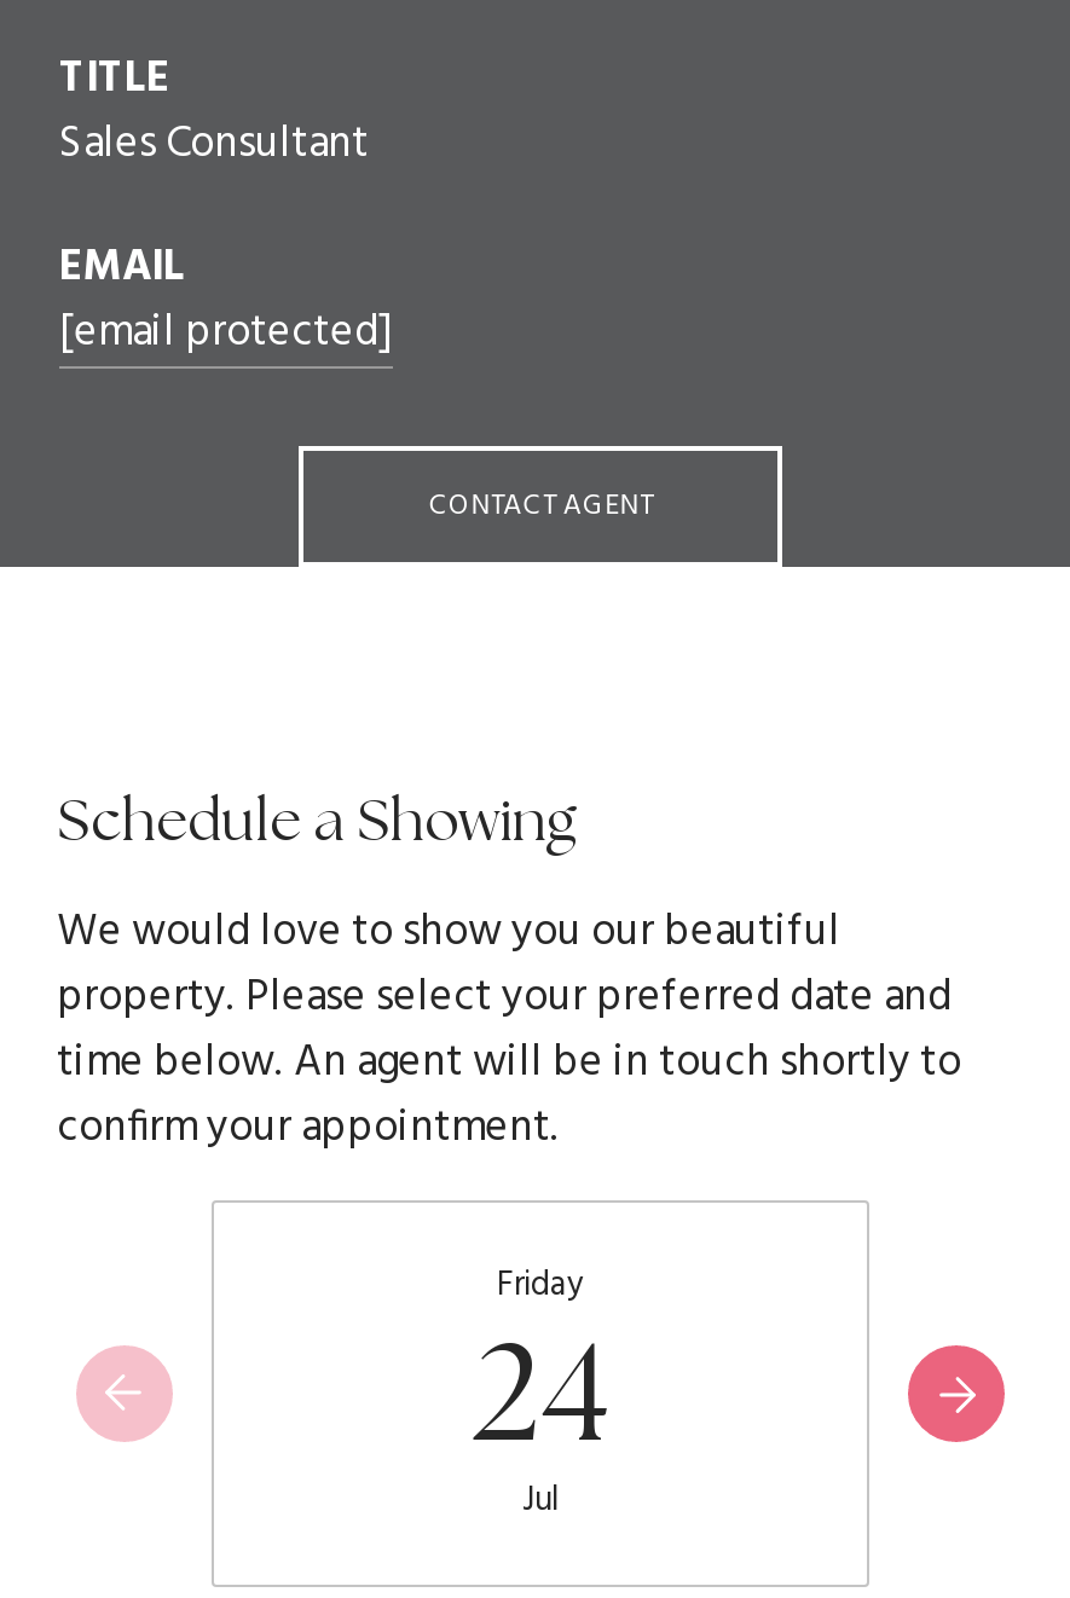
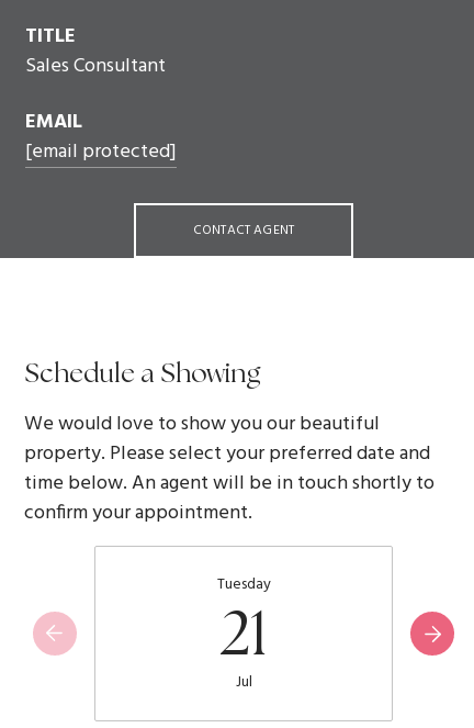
- Friday
- 24
+ Tuesday
+ 21
